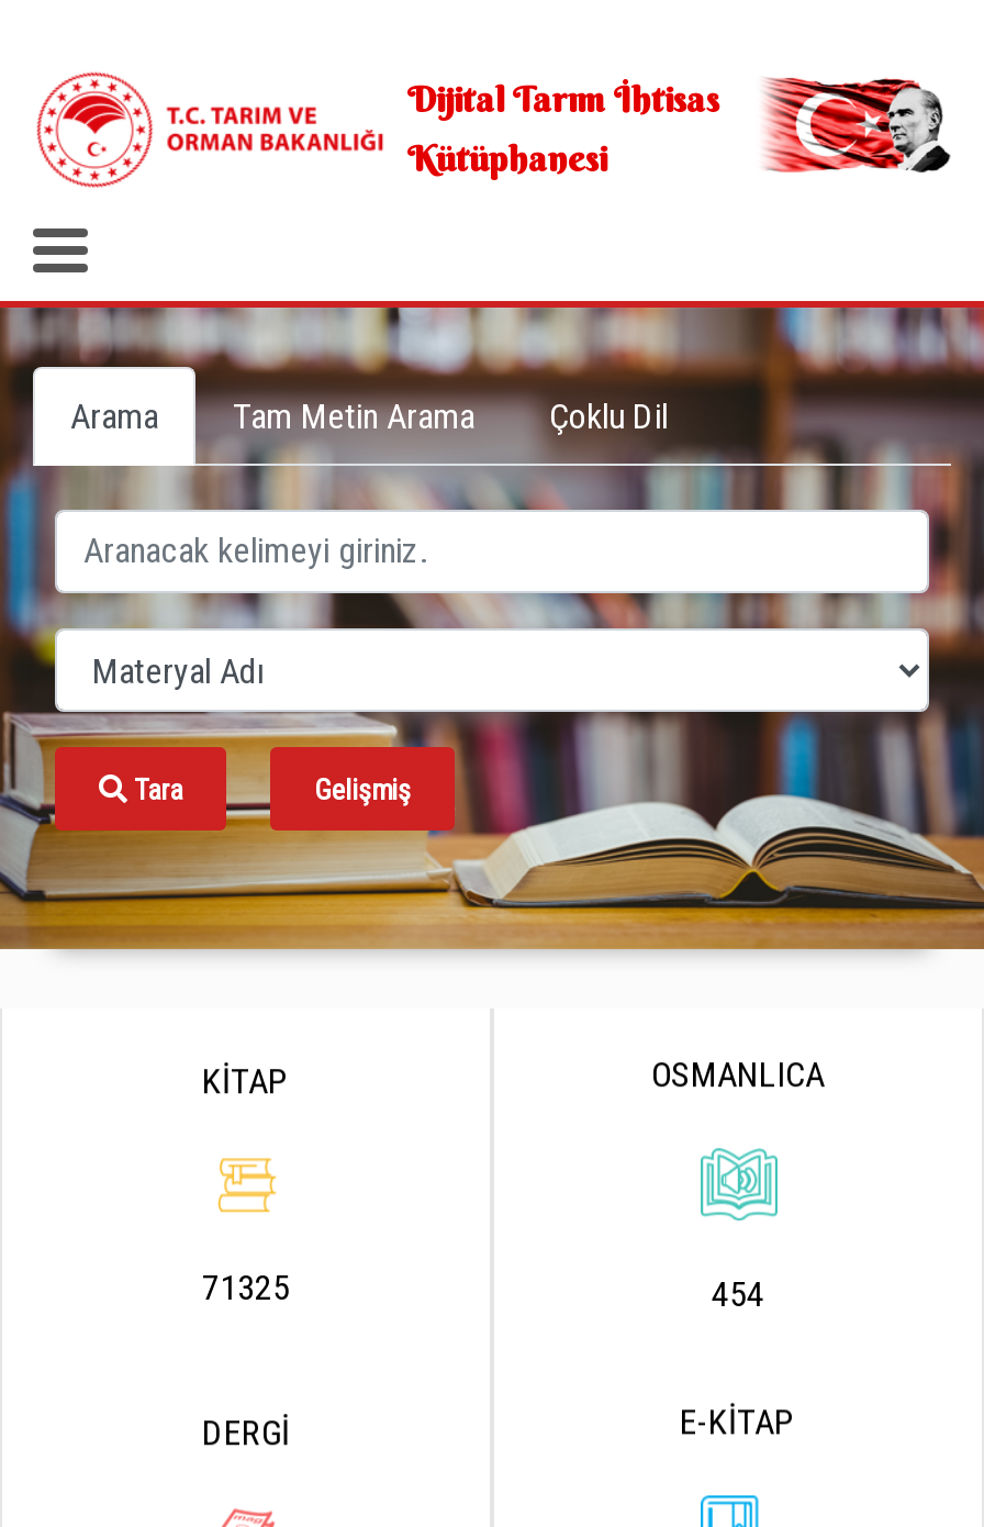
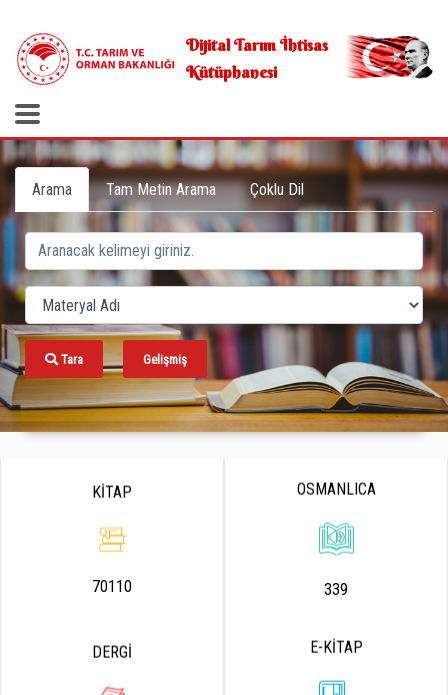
- 71325
+ 70110

- 454
+ 339
